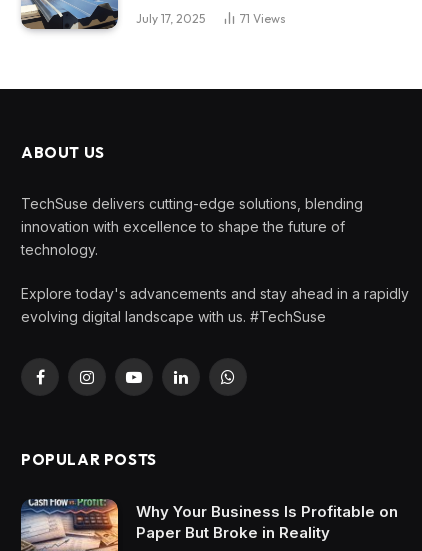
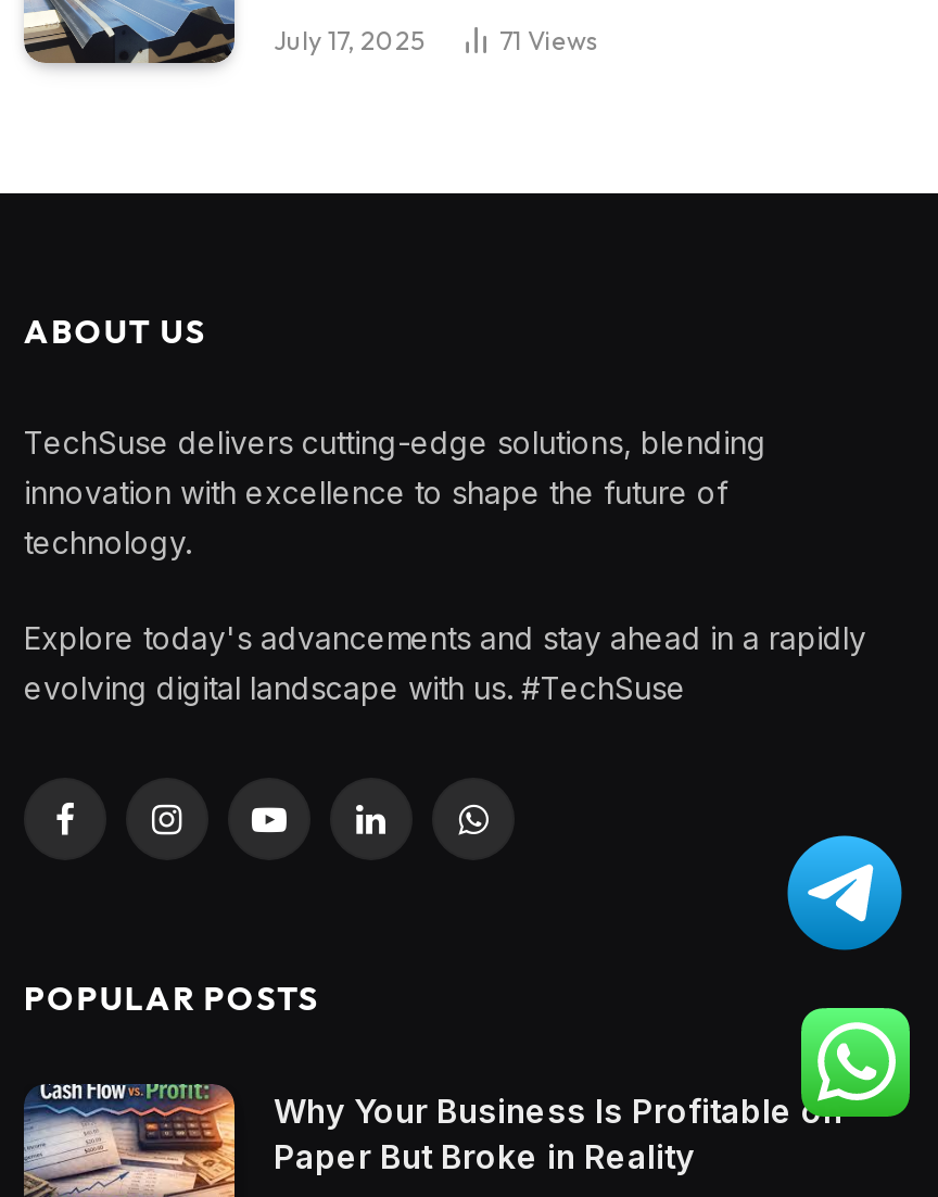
+ [image]

+ [image]
